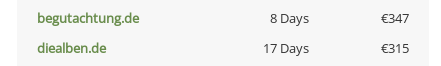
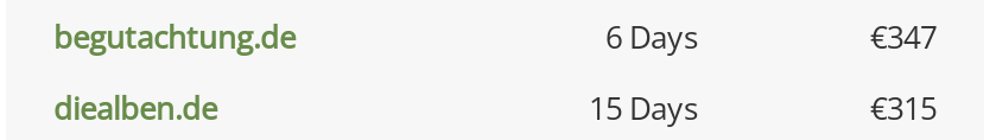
- 8 Days
+ 6 Days

- 17 Days
+ 15 Days
